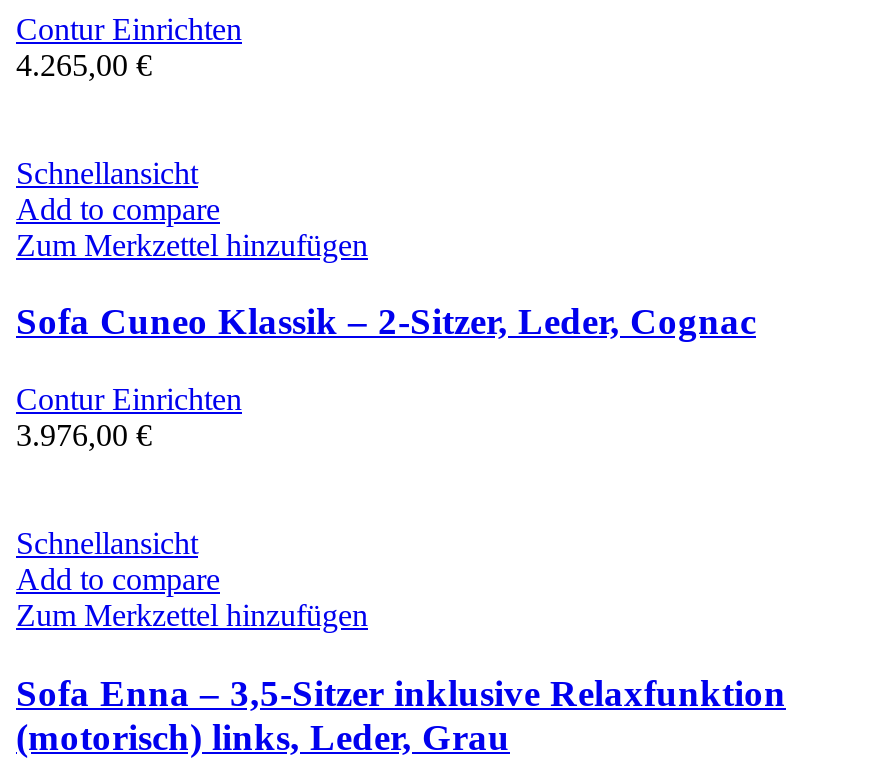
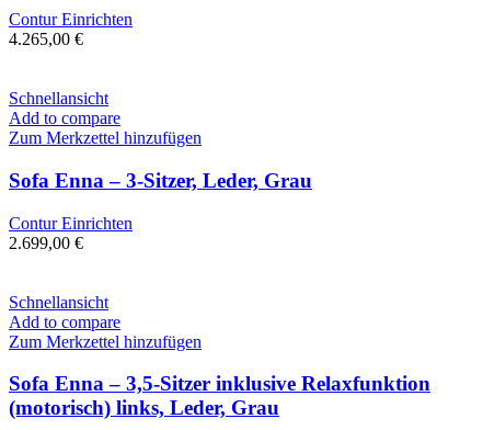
- Sofa Cuneo Klassik – 2-Sitzer, Leder, Cognac
+ Sofa Enna – 3-Sitzer, Leder, Grau

- 3.976,00 €
+ 2.699,00 €
